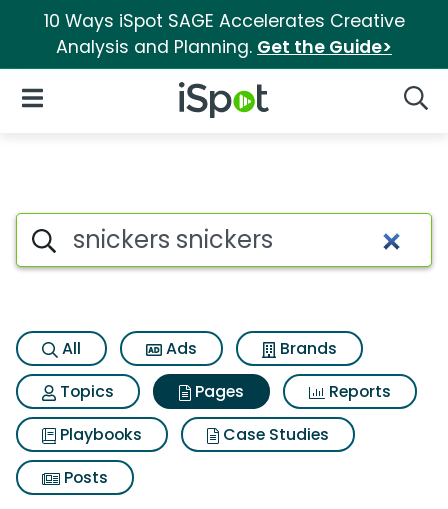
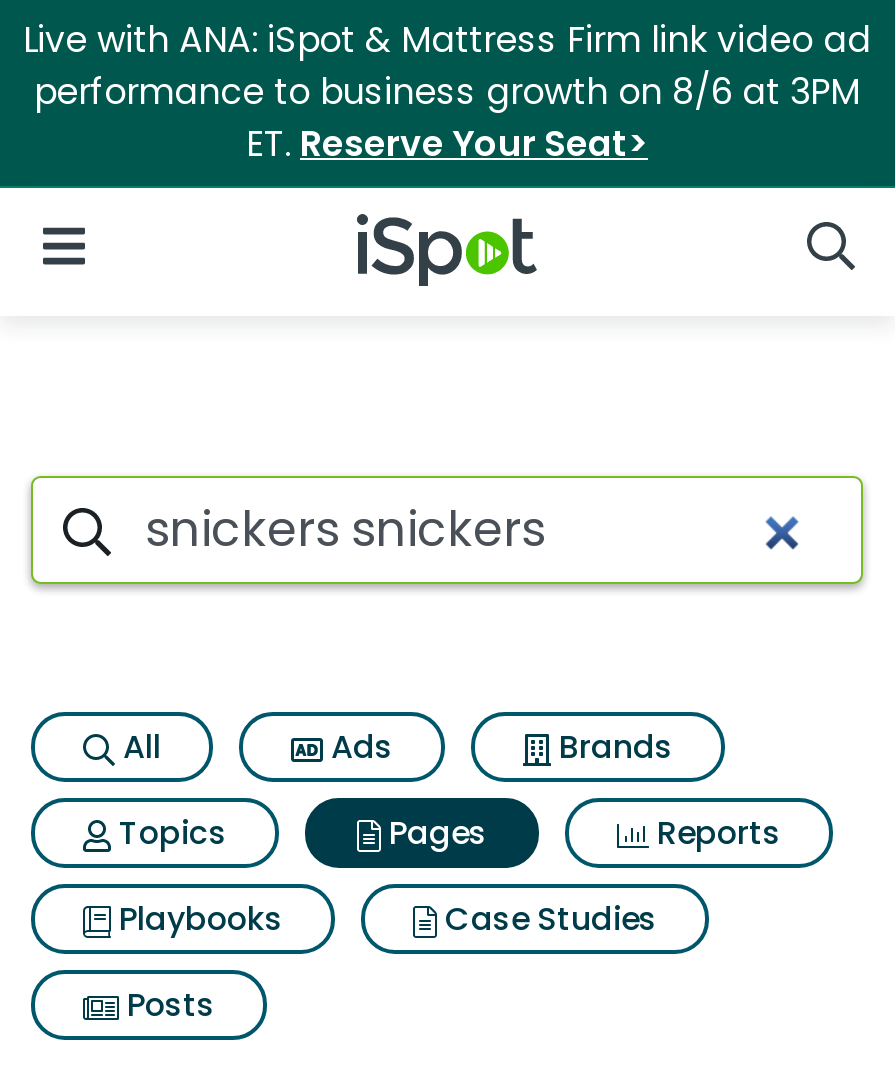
- 10 Ways iSpot SAGE Accelerates Creative
- Analysis and Planning. Get the Guide>
+ Live with ANA: iSpot & Mattress Firm link video ad
+ performance to business growth on 8/6 at 3PM
+ ET. Reserve Your Seat>
